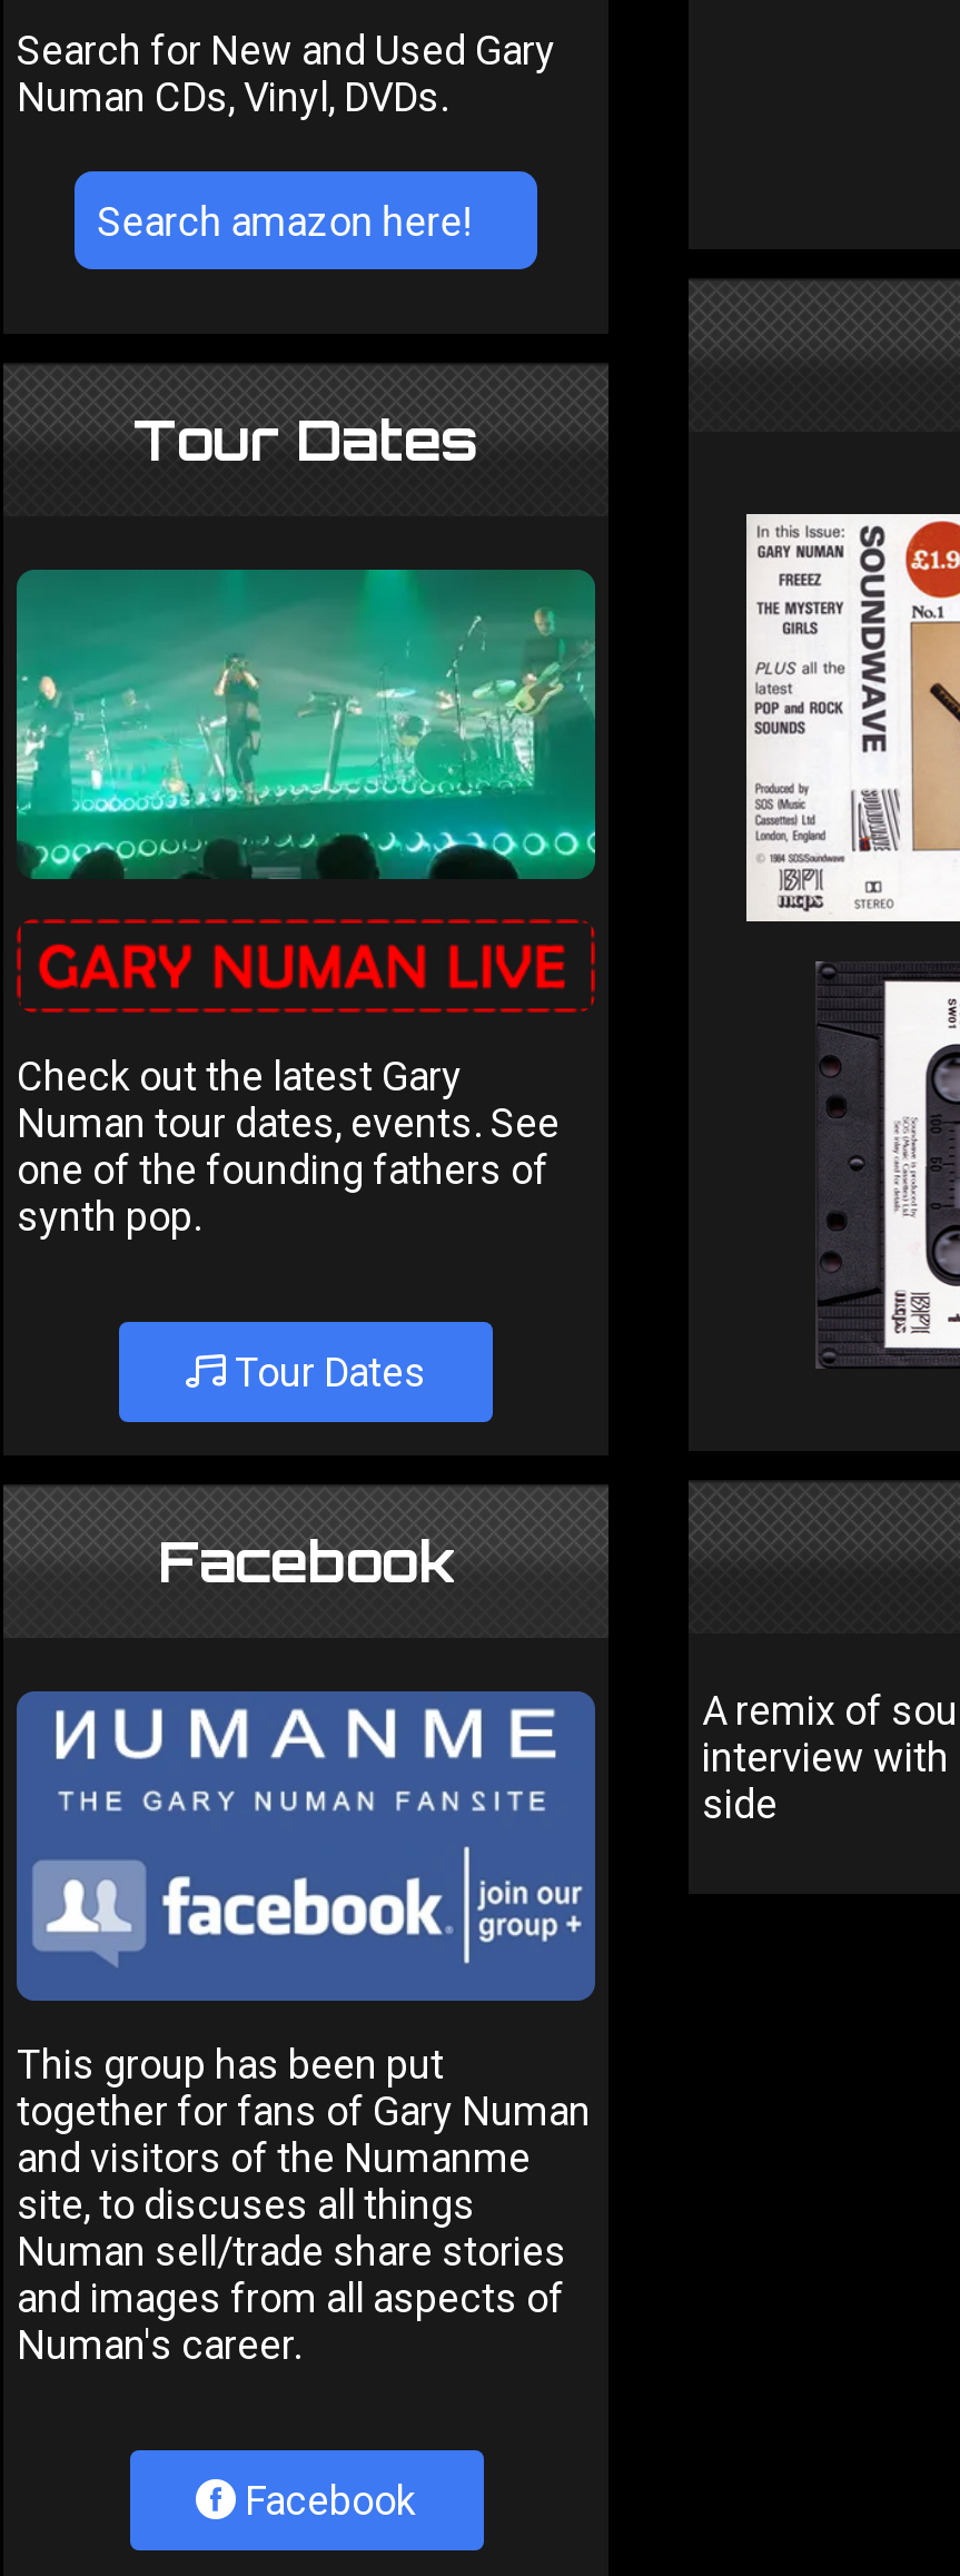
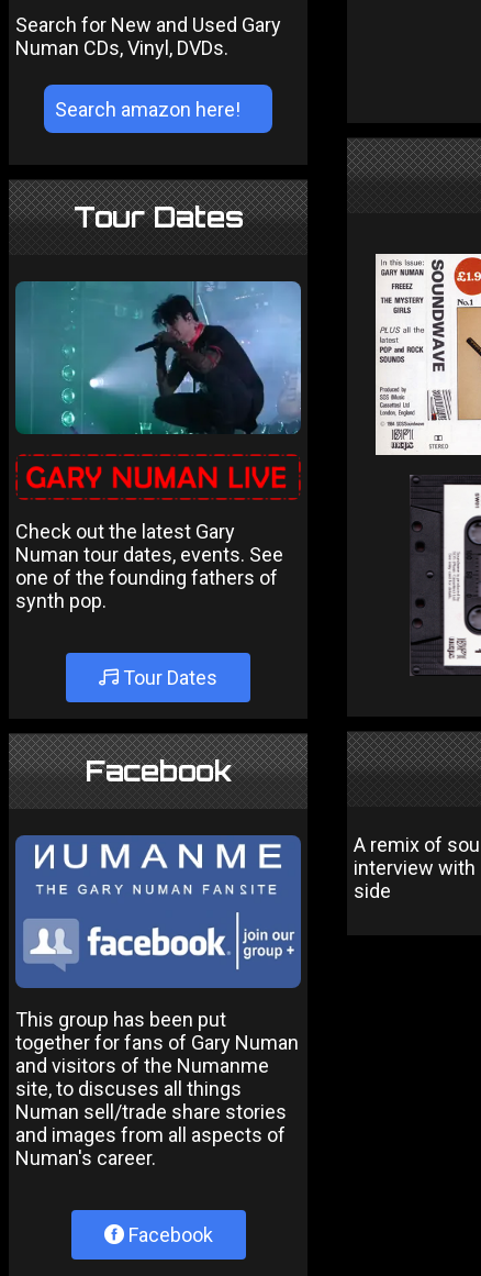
- [image]
+ [image]
